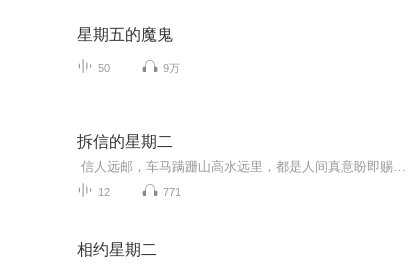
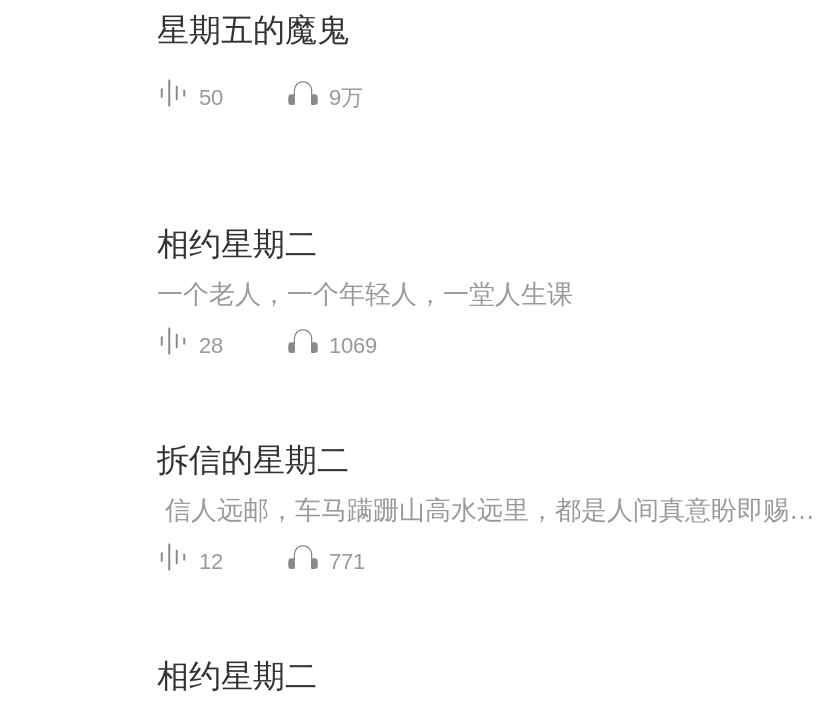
+ 相约星期二
+ 一个老人，一个年轻人，一堂人生课
+ 28
+ 1069
